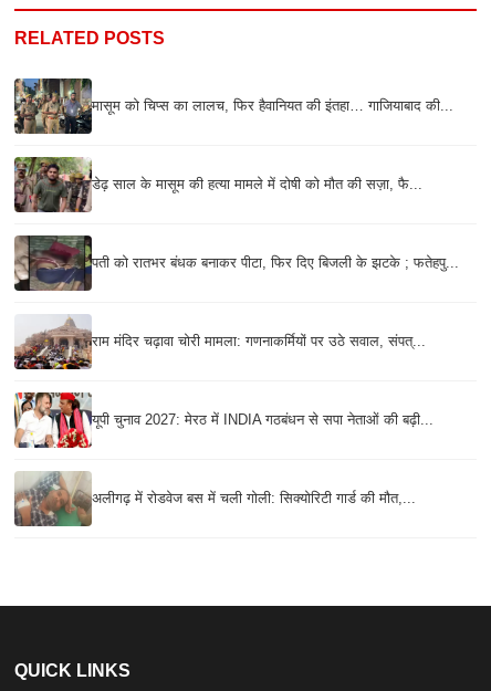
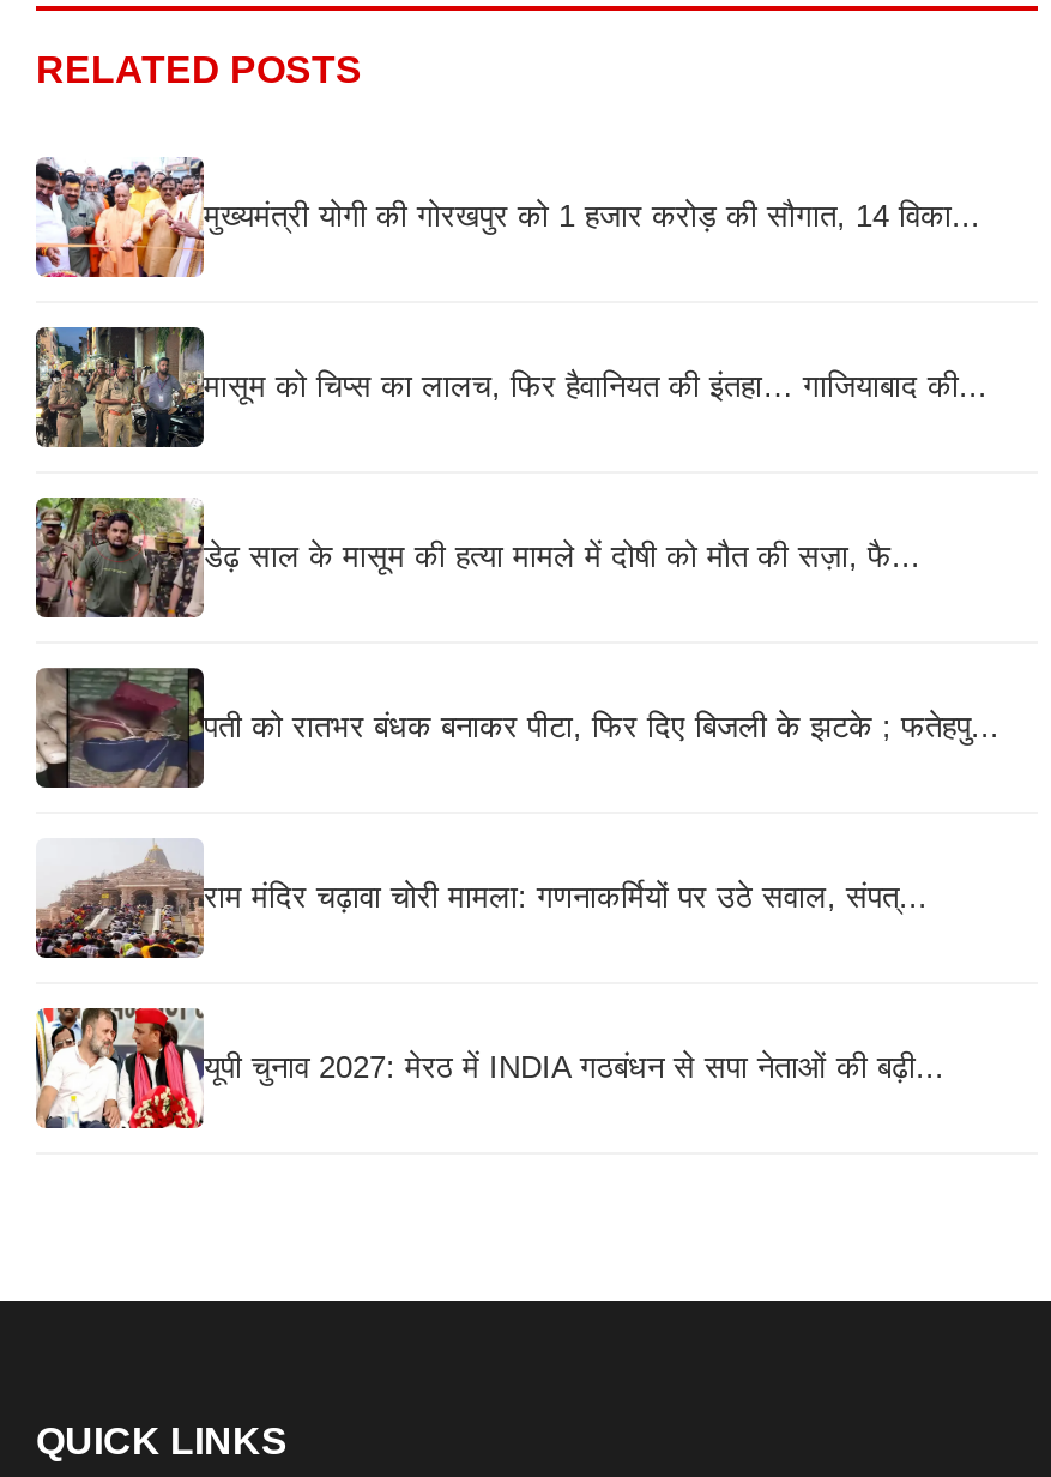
+ [image]
+ मुख्यमंत्री योगी की गोरखपुर को 1 हजार करोड़ की सौगात, 14 विका...

moved down: [image] | मासूम को चिप्स का लालच, फिर हैवानियत की इंतहा… गाजियाबाद की... | डेढ़ साल के मासूम की हत्या मामले में दोषी को मौत की सज़ा, फै... | पती को रातभर बंधक बनाकर पीटा, फिर दिए बिजली के झटके ; फतेहपु... | राम मंदिर चढ़ावा चोरी मामला: गणनाकर्मियों पर उठे सवाल, संपत्... | यूपी चुनाव 2027: मेरठ में INDIA गठबंधन से सपा नेताओं की बढ़ी...

- [image]
- अलीगढ़ में रोडवेज बस में चली गोली: सिक्योरिटी गार्ड की मौत,...
